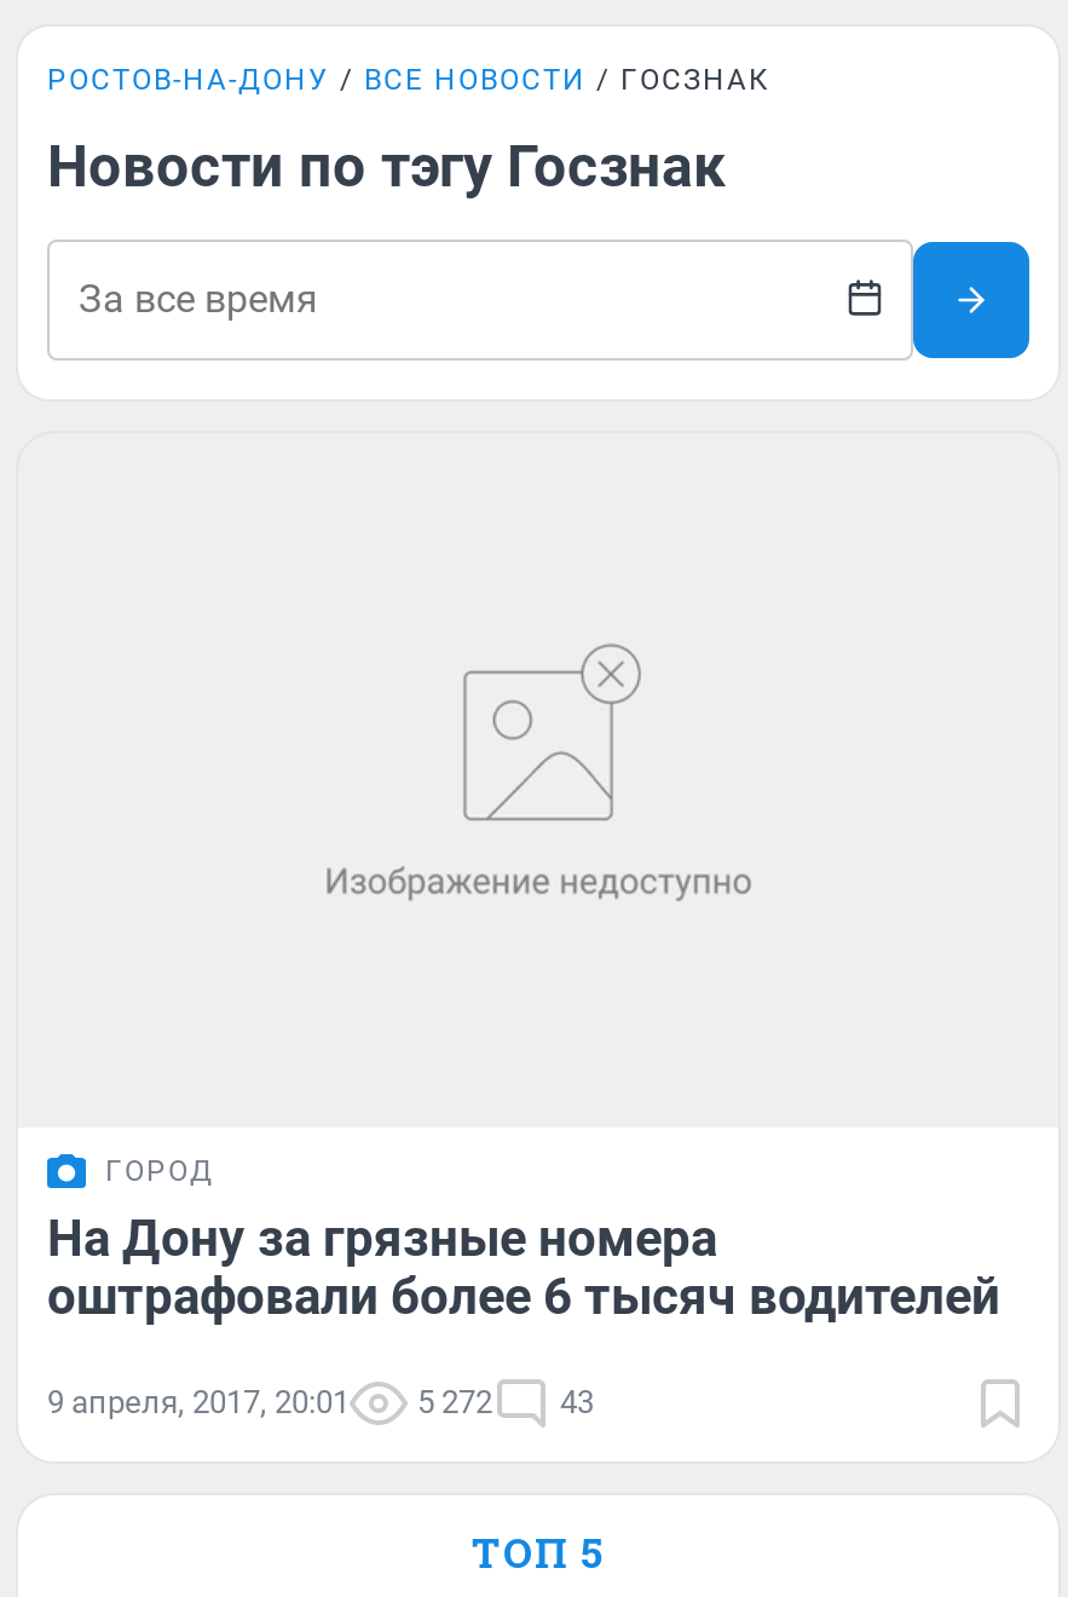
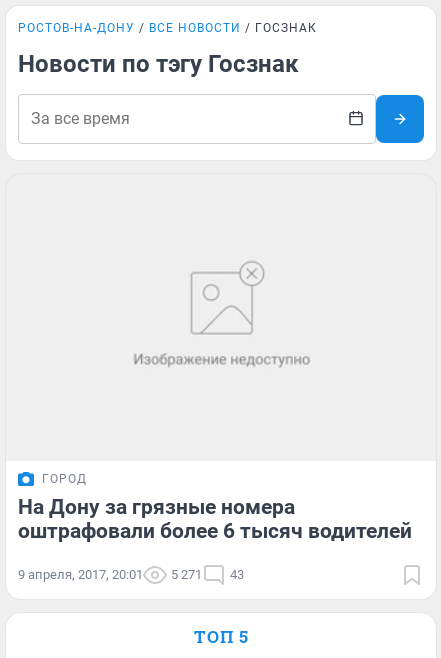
- 9 апреля, 2017, 20:01 5 272 43
+ 9 апреля, 2017, 20:01 5 271 43
